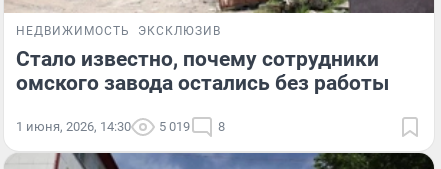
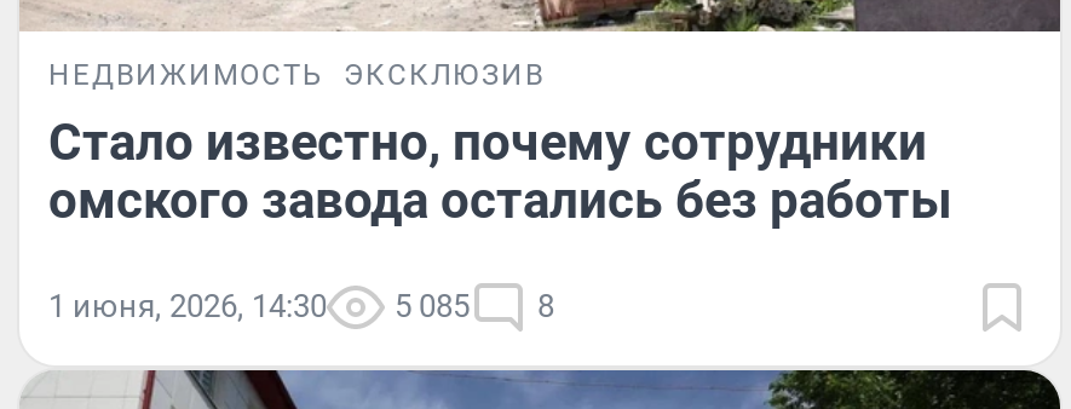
- 1 июня, 2026, 14:30 5 019 8
+ 1 июня, 2026, 14:30 5 085 8
